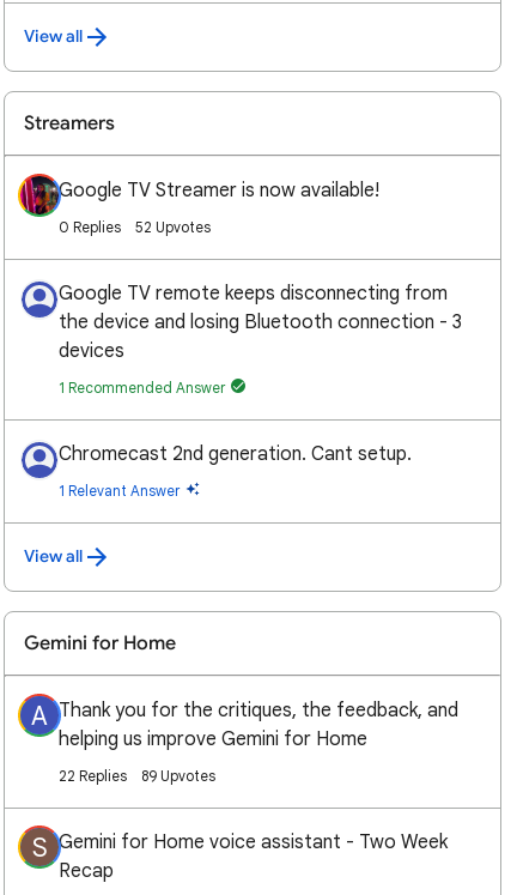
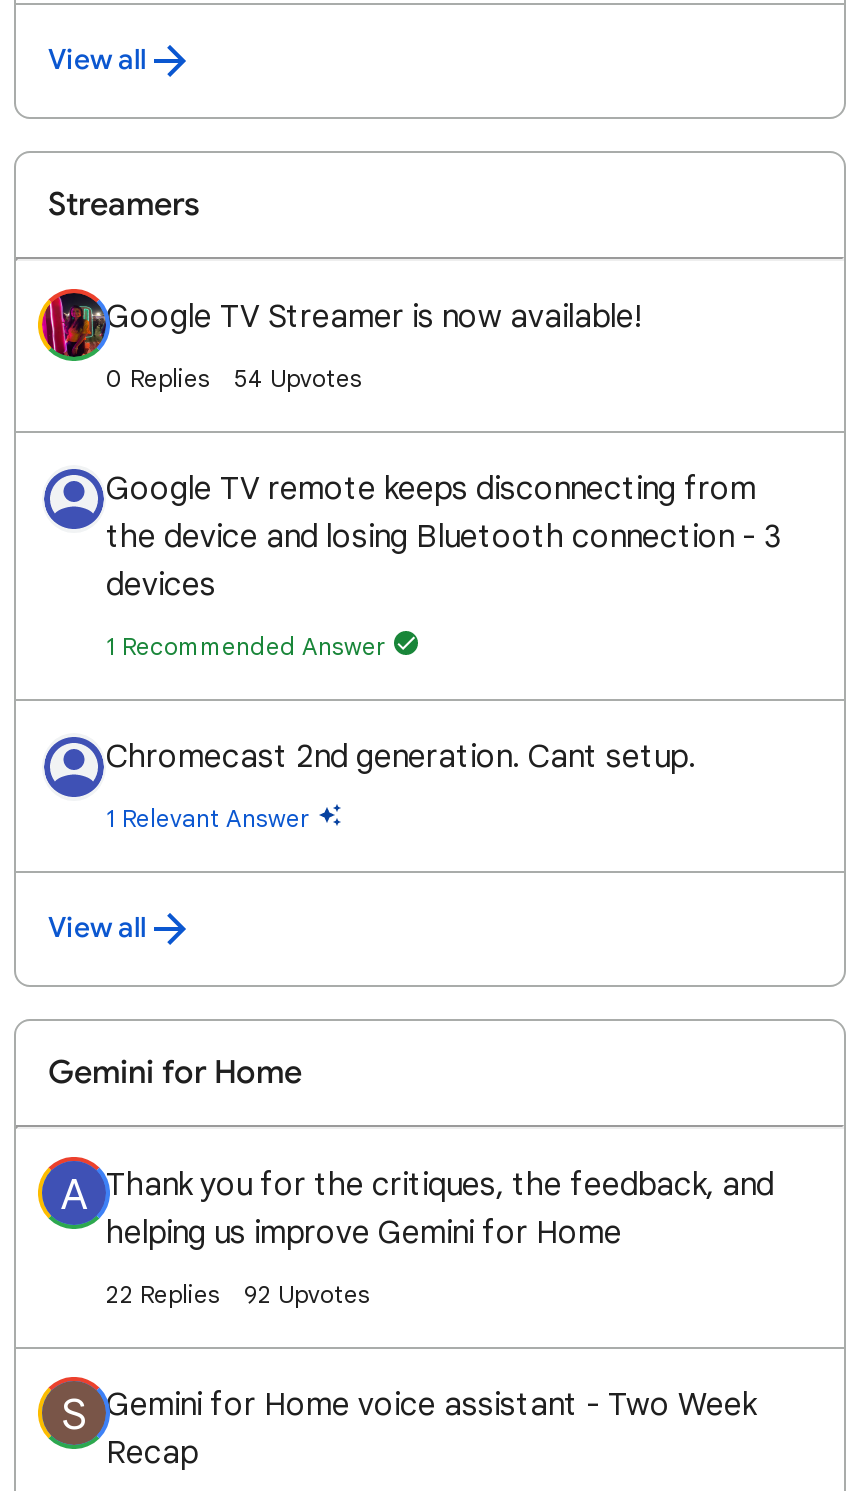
- 52 Upvotes
+ 54 Upvotes

- 22 Replies 89 Upvotes
+ 22 Replies 92 Upvotes
